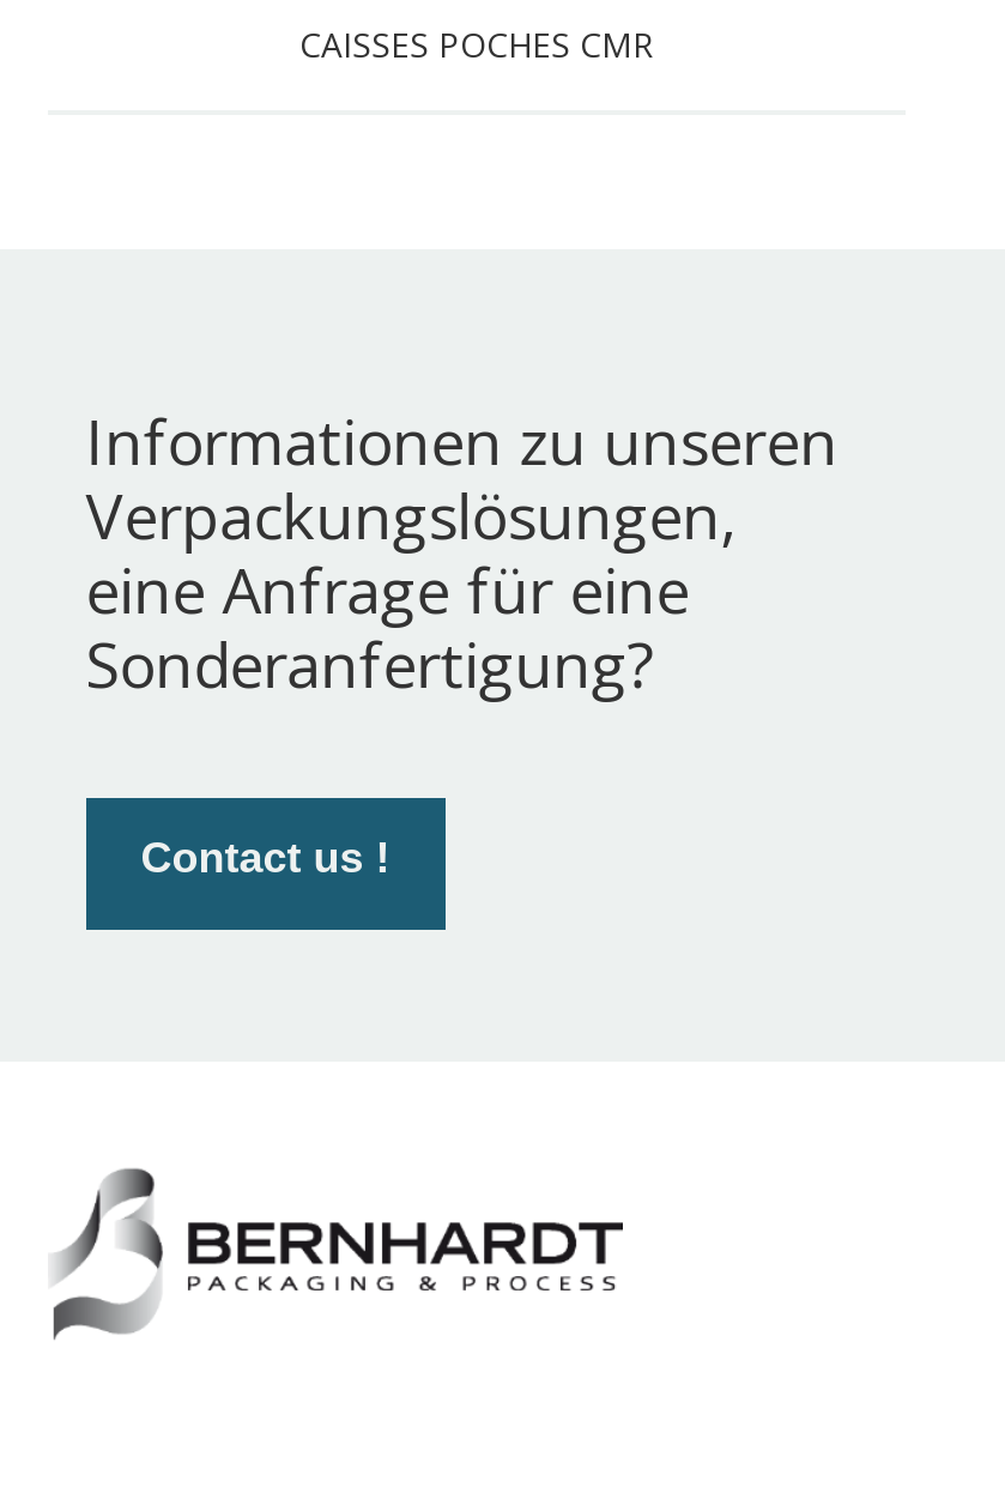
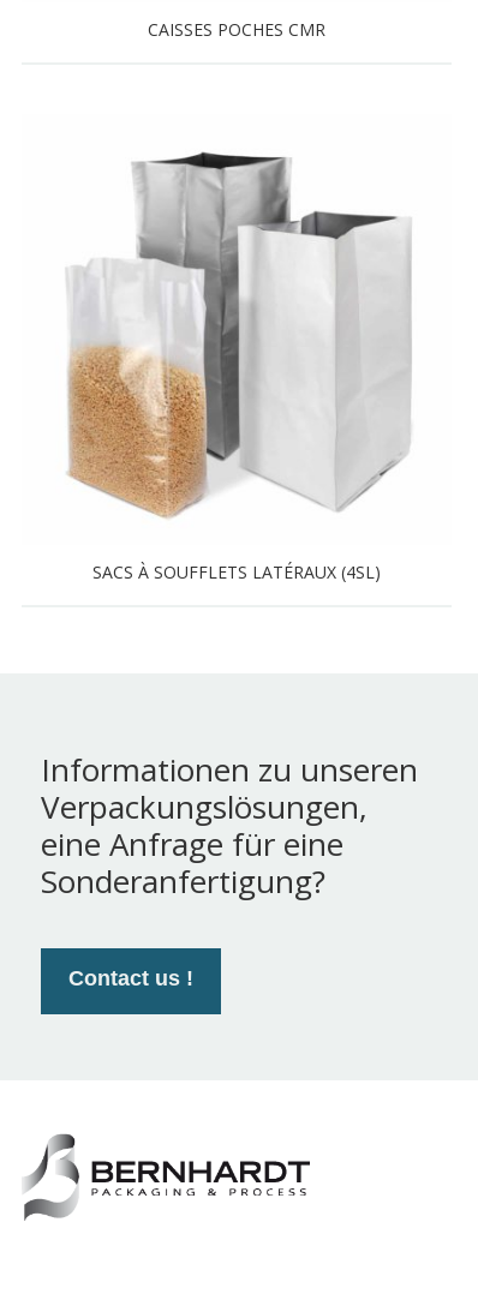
+ [image]
+ SACS À SOUFFLETS LATÉRAUX (4SL)
